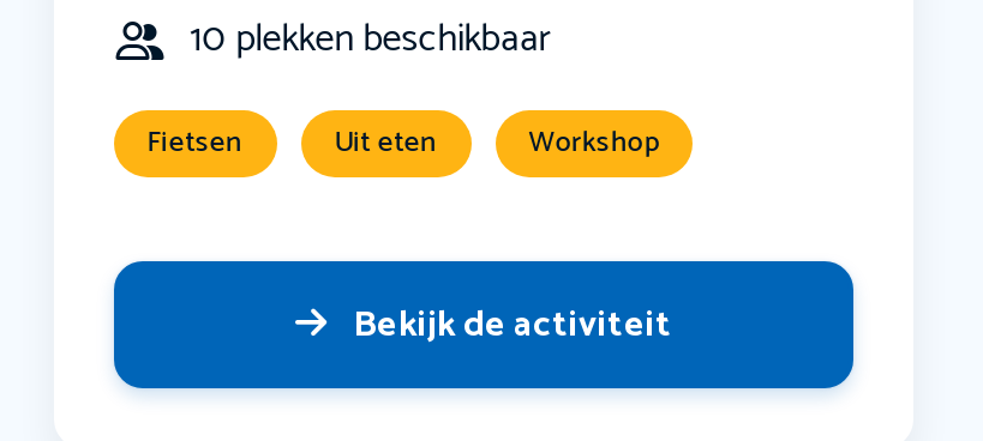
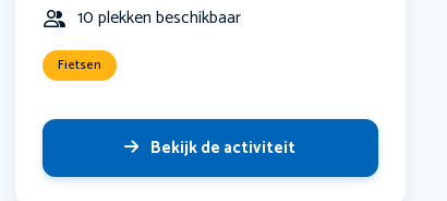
- Uit eten
- Workshop
